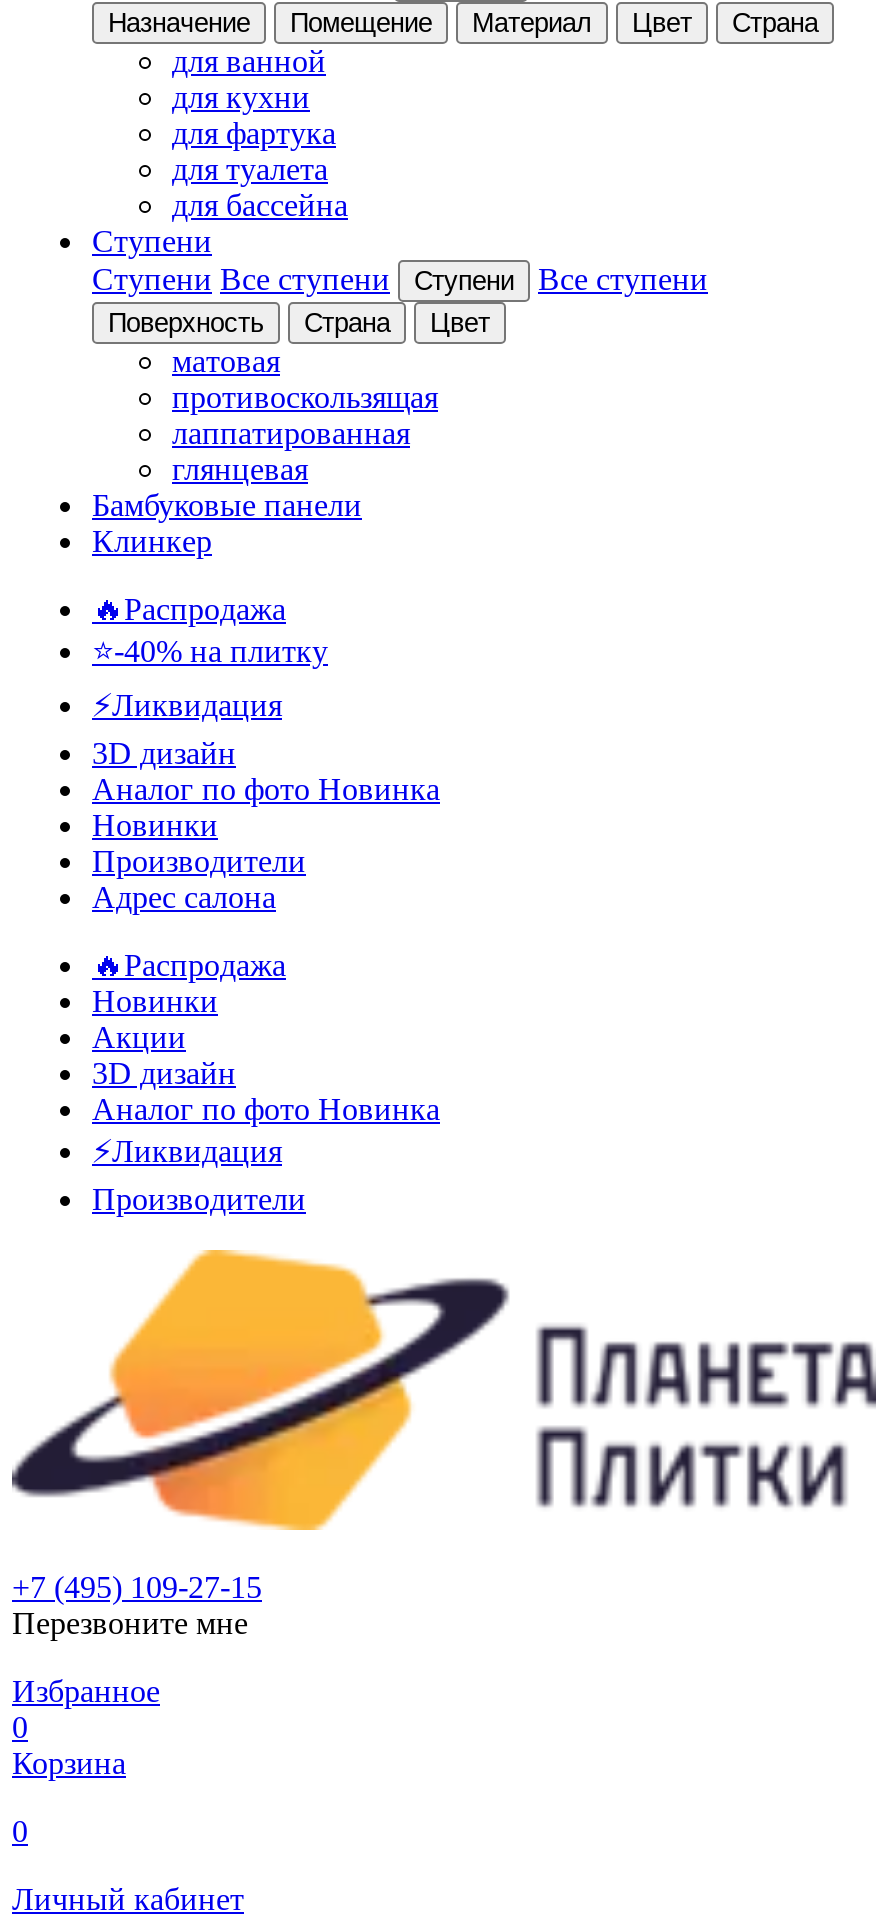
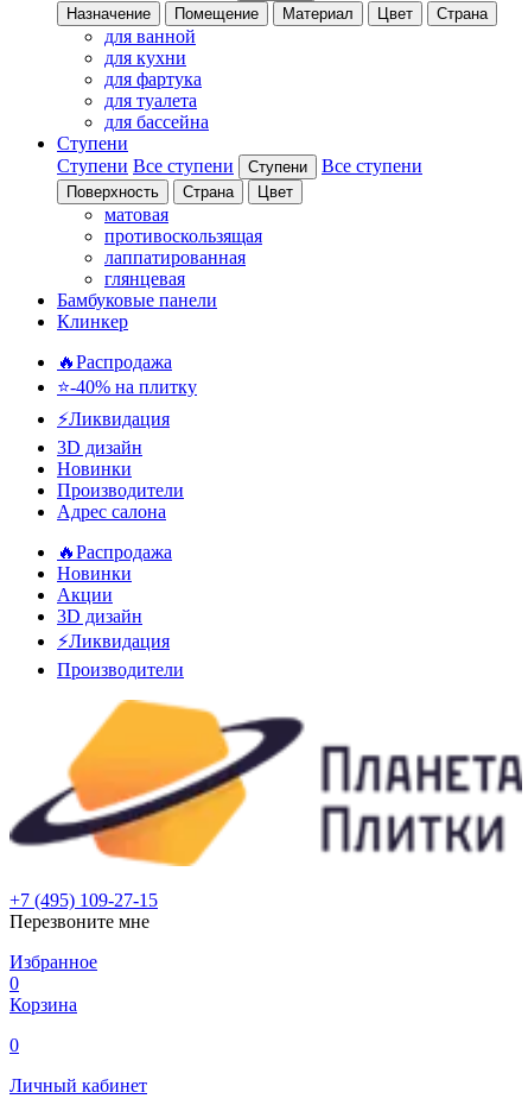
- Аналог по фото Новинка

- Аналог по фото Новинка
